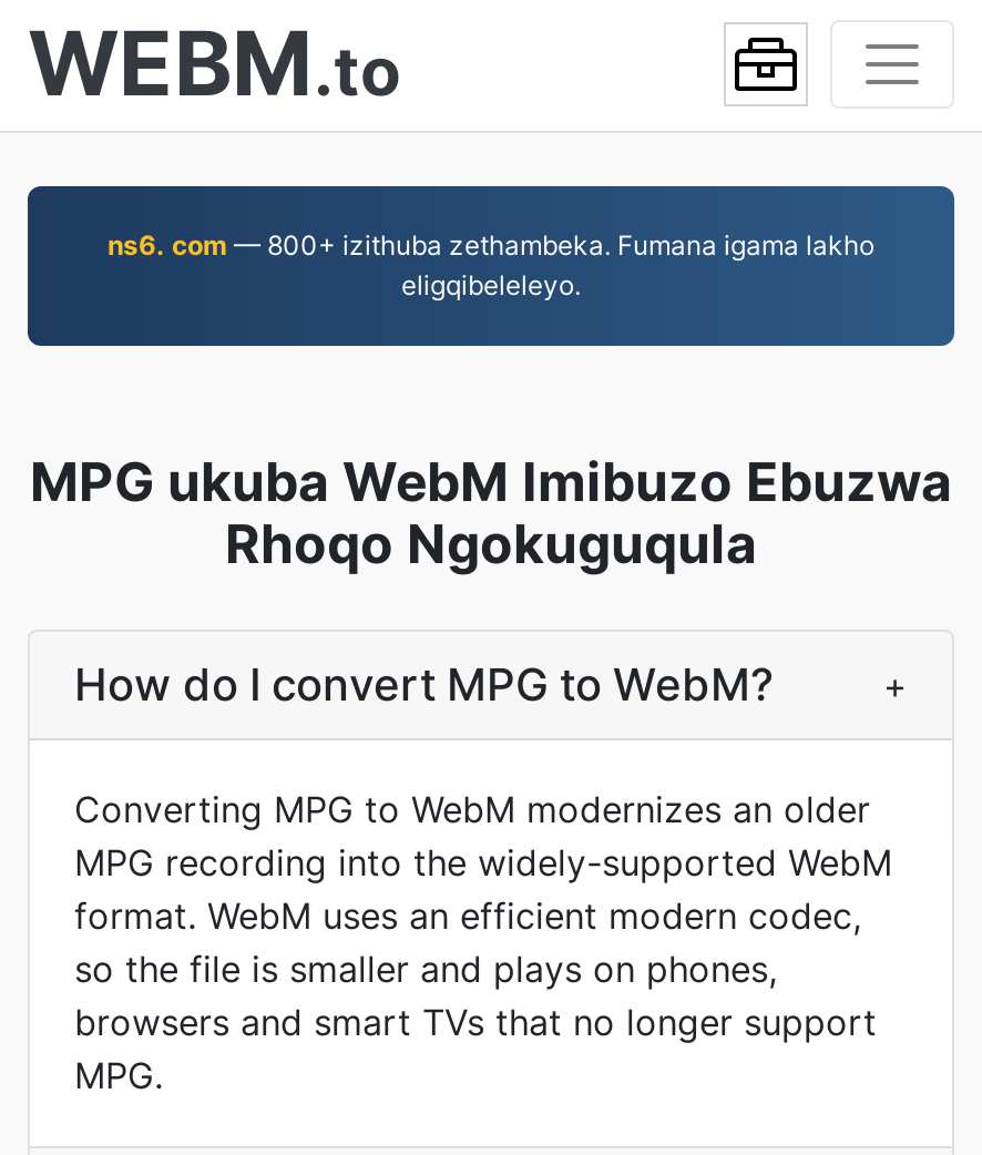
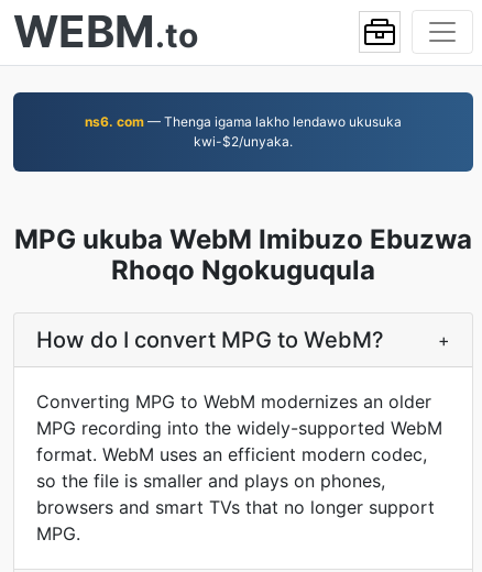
- ns6. com — 800+ izithuba zethambeka. Fumana igama lakho
- eligqibeleleyo.
+ ns6. com — Thenga igama lakho lendawo ukusuka
+ kwi-$2/unyaka.
